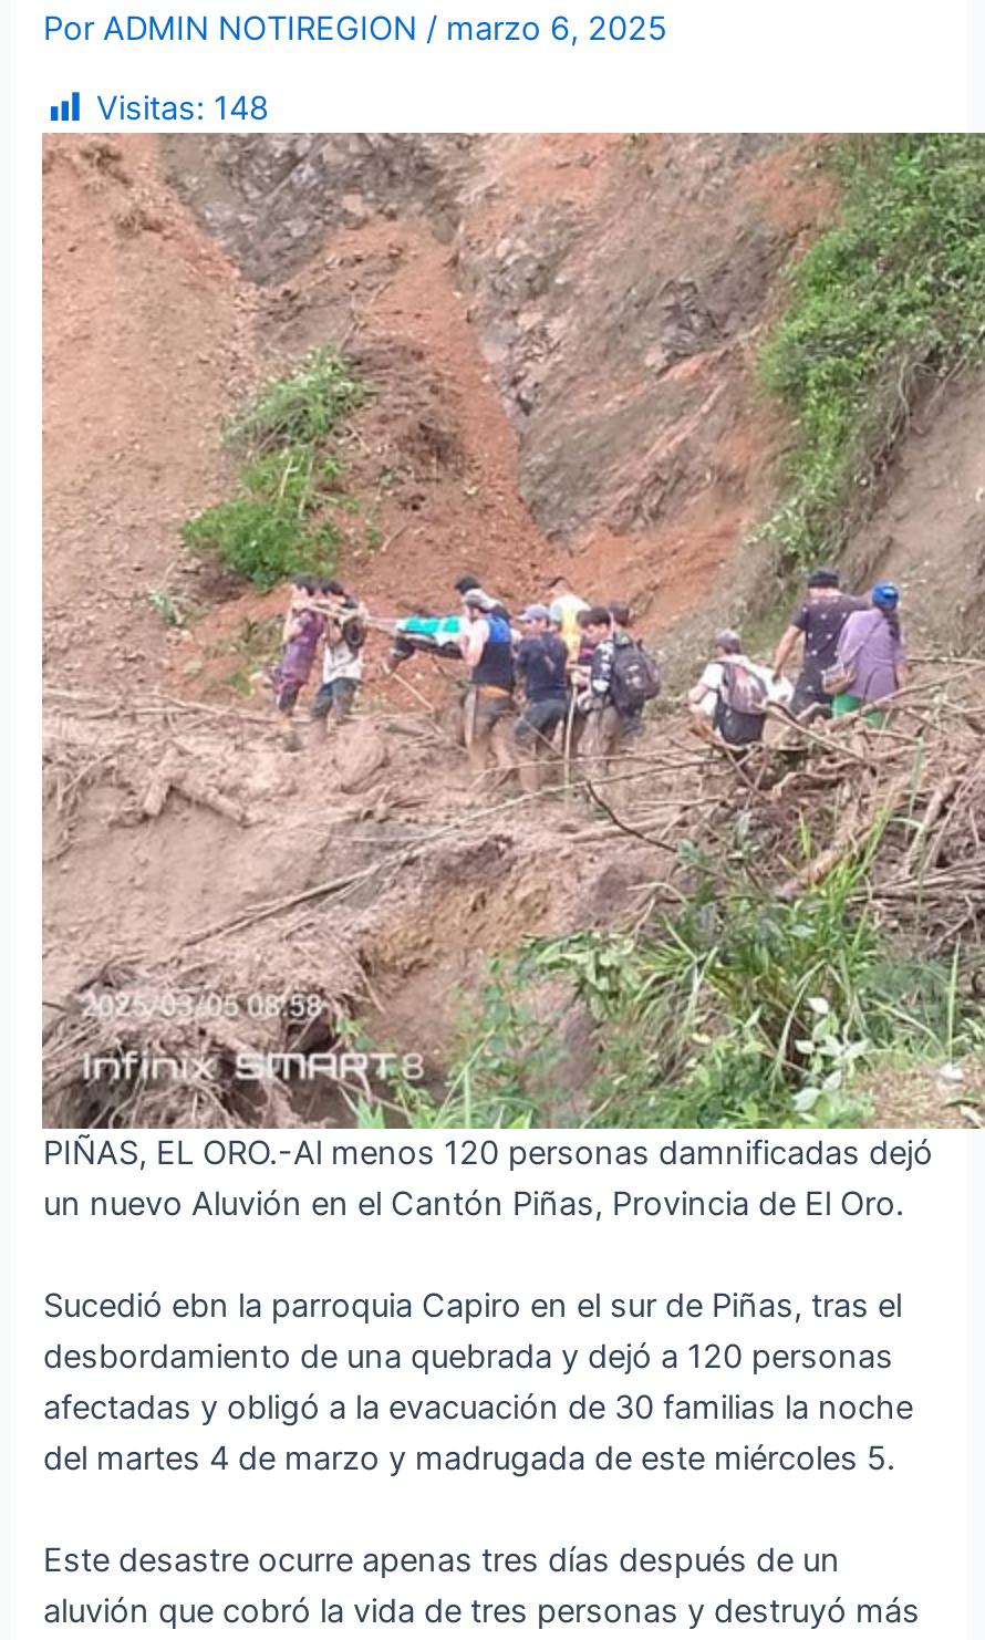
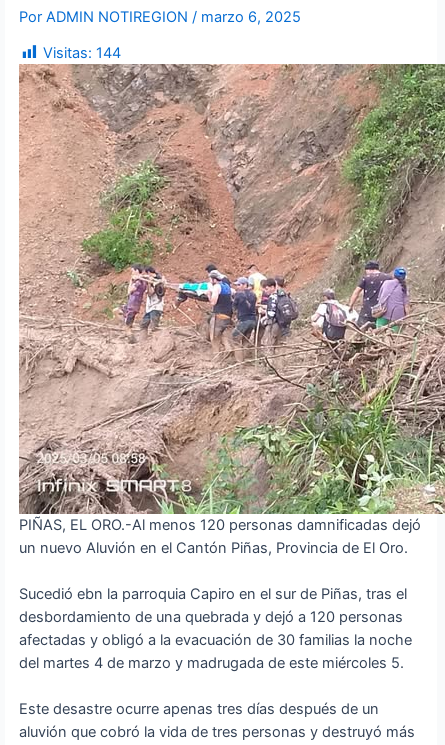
- Visitas: 148
+ Visitas: 144
